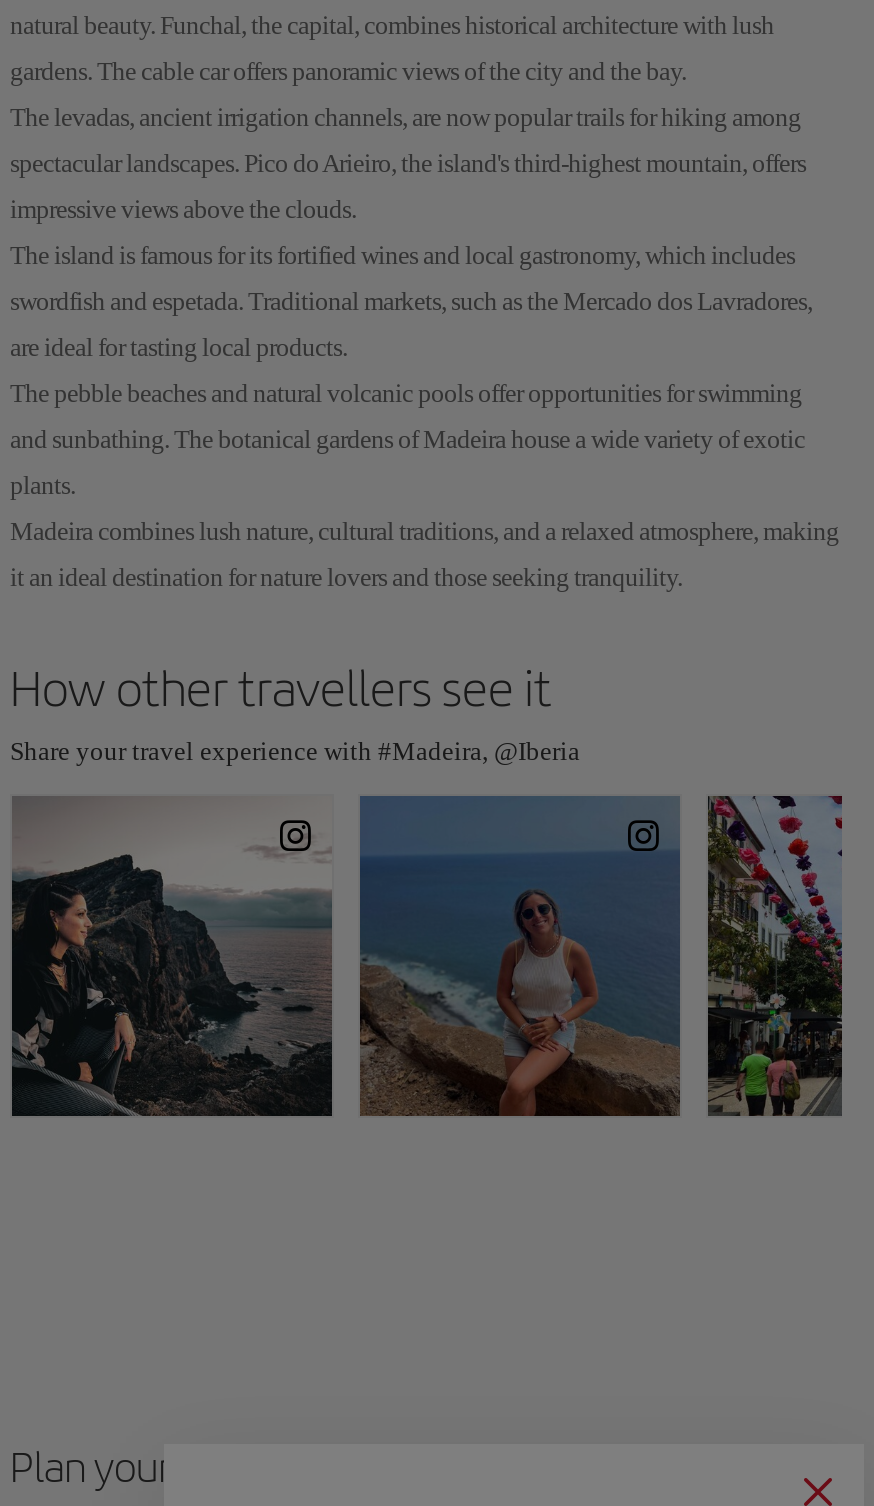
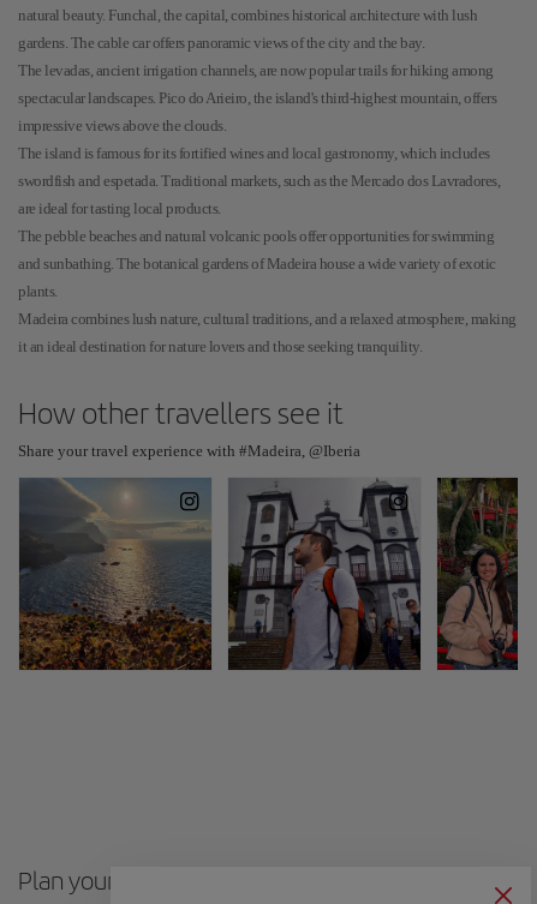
- [image]
+ [image]

- [image]
+ [image]

- [image]
+ [image]
